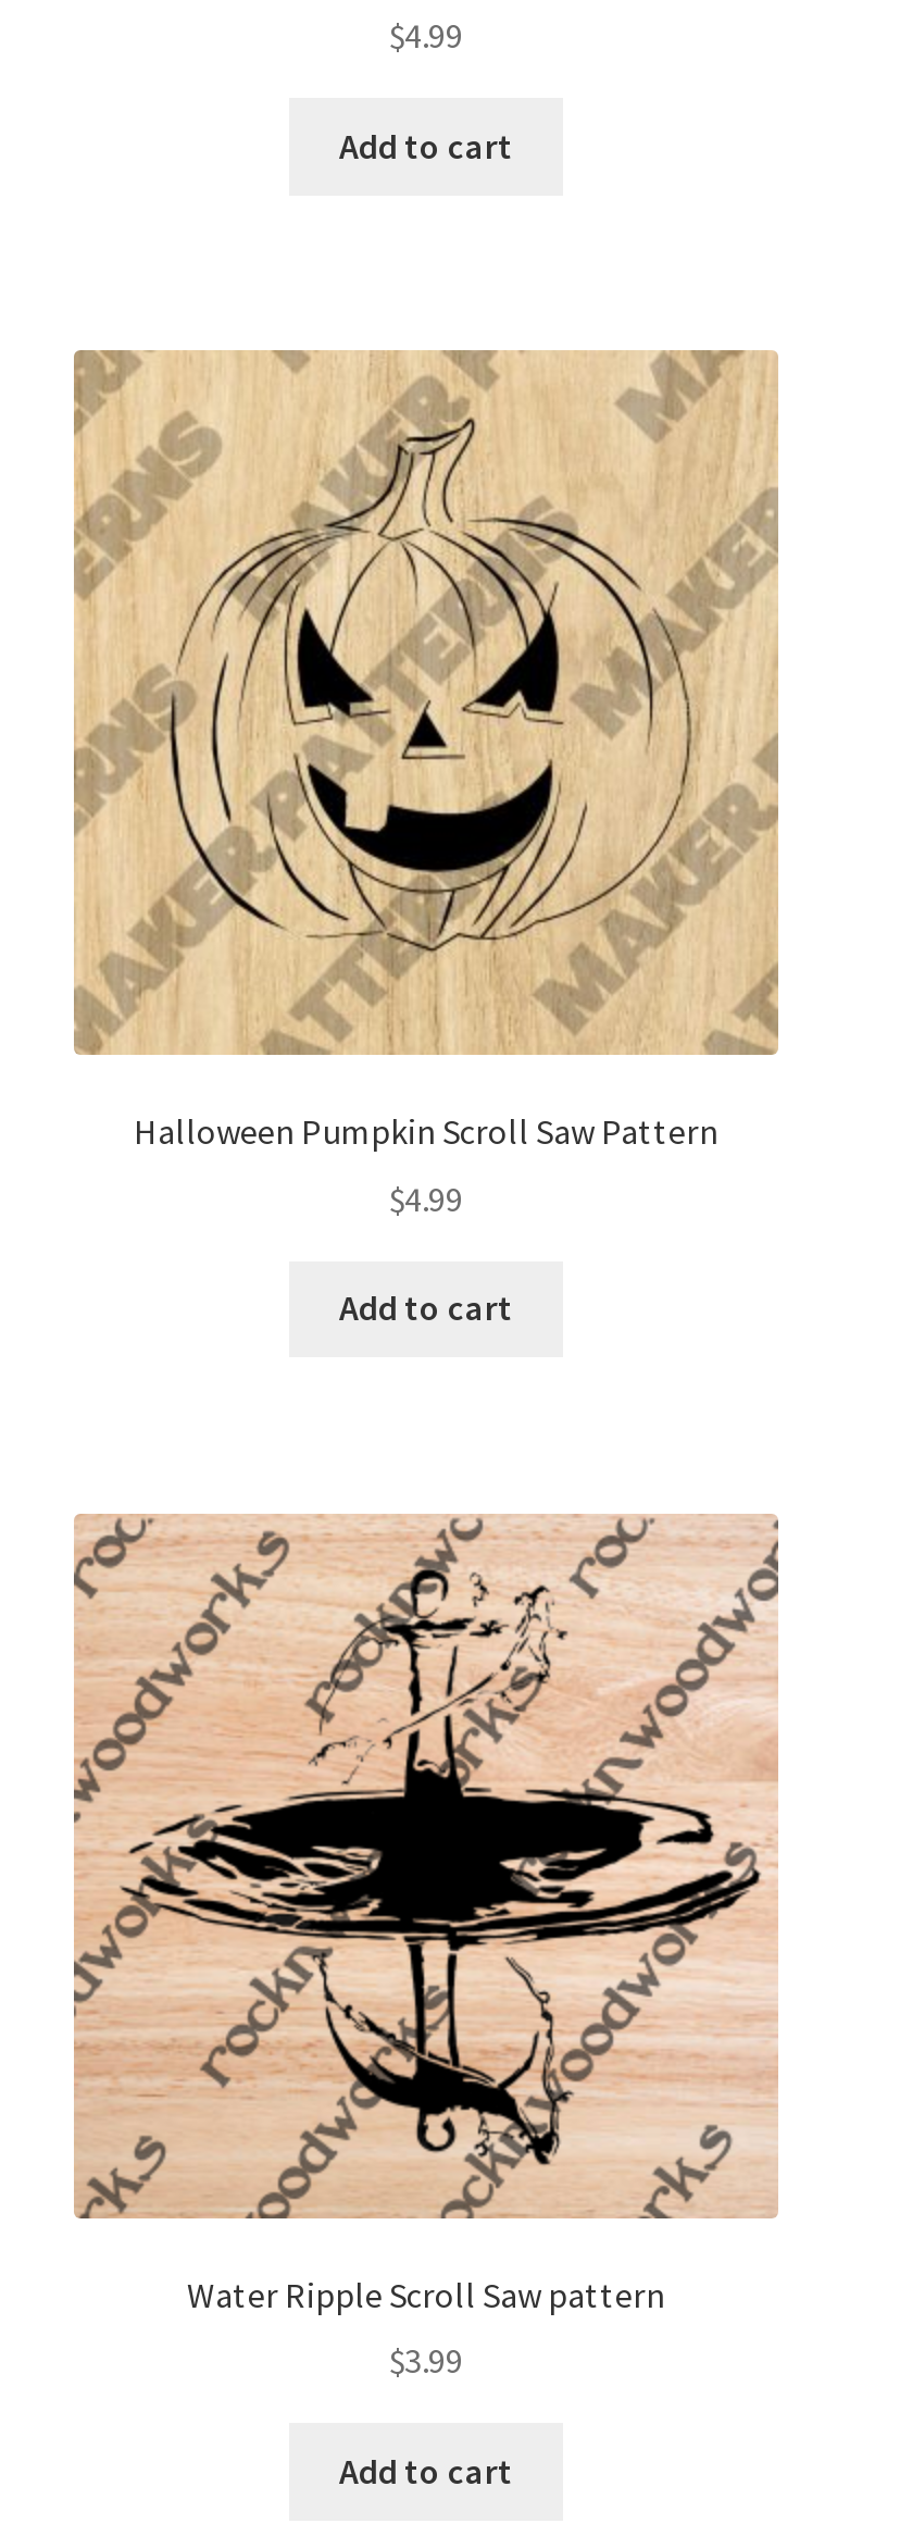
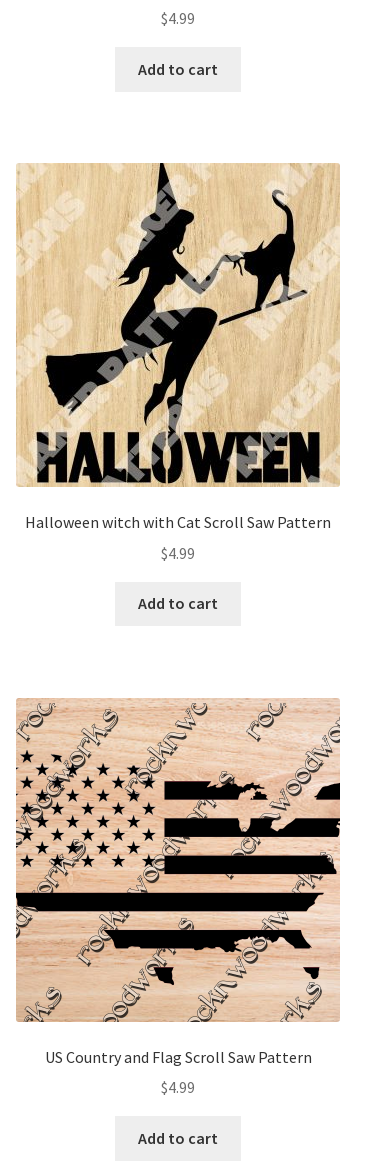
- [image]
- Halloween Pumpkin Scroll Saw Pattern
+ [image]
+ Halloween witch with Cat Scroll Saw Pattern

- [image]
- Water Ripple Scroll Saw pattern
+ [image]
+ US Country and Flag Scroll Saw Pattern

- $3.99
+ $4.99
